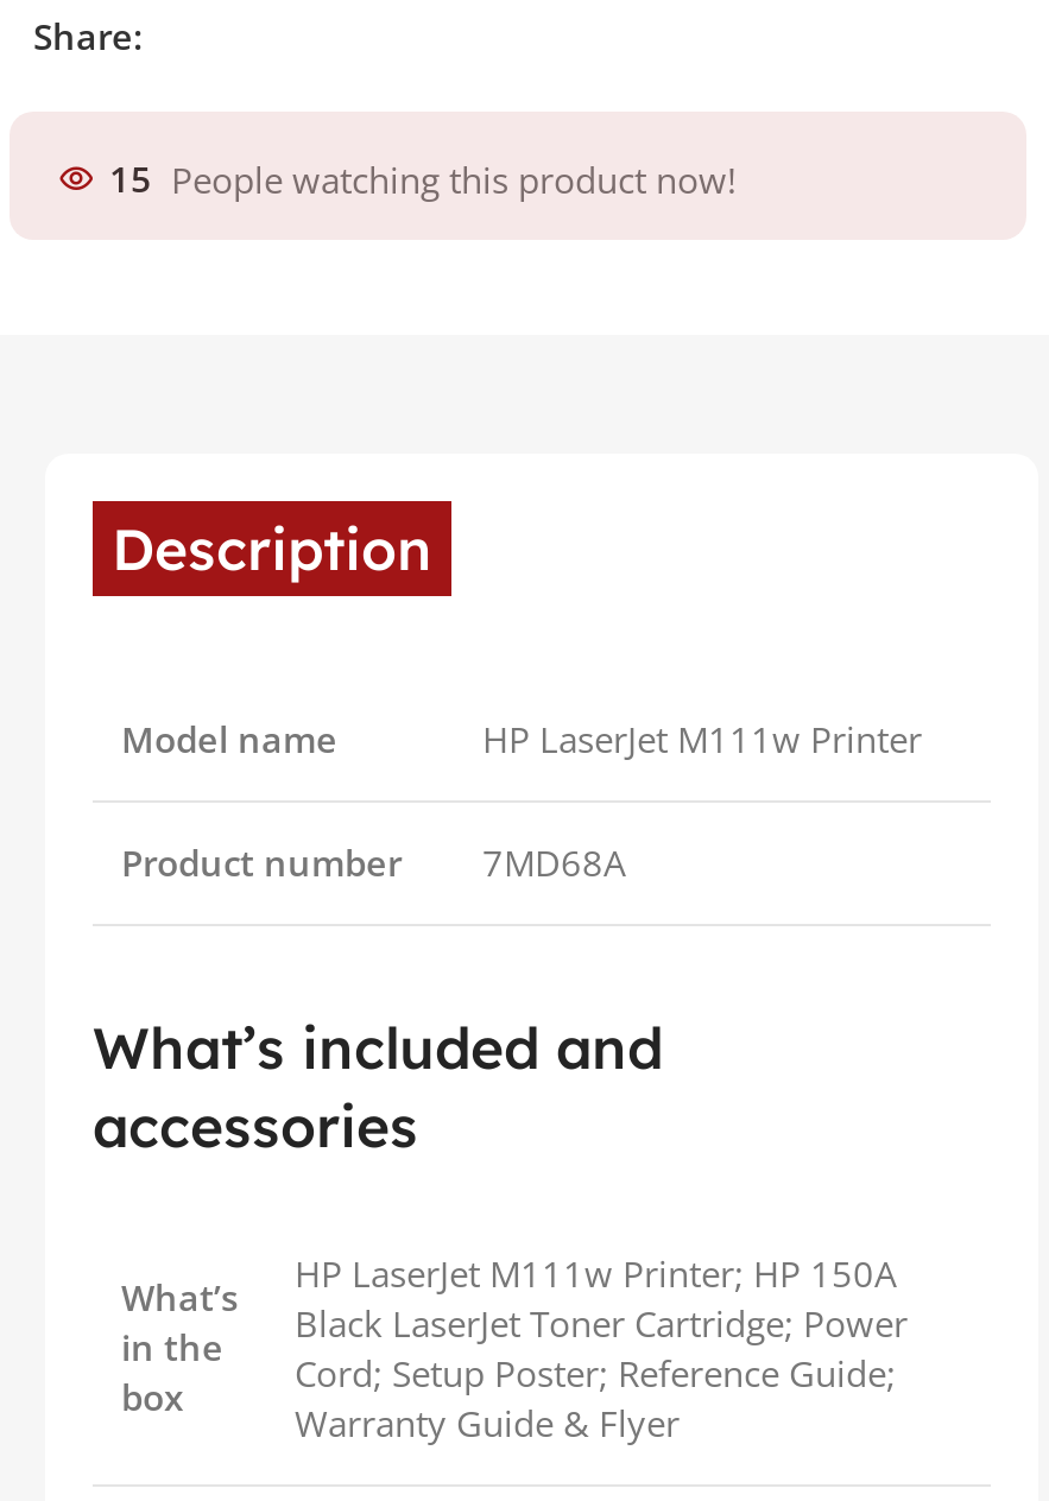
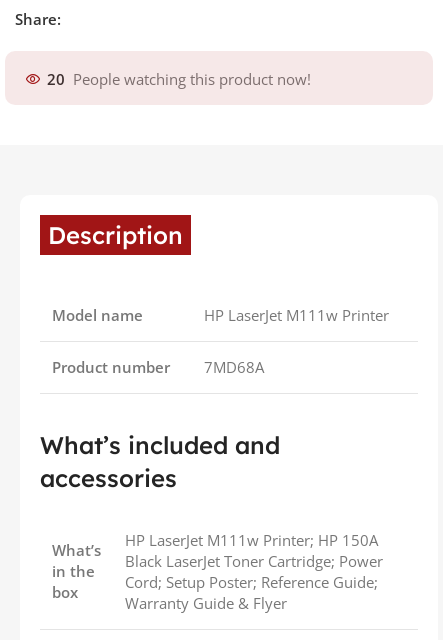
- 15 People watching this product now!
+ 20 People watching this product now!
